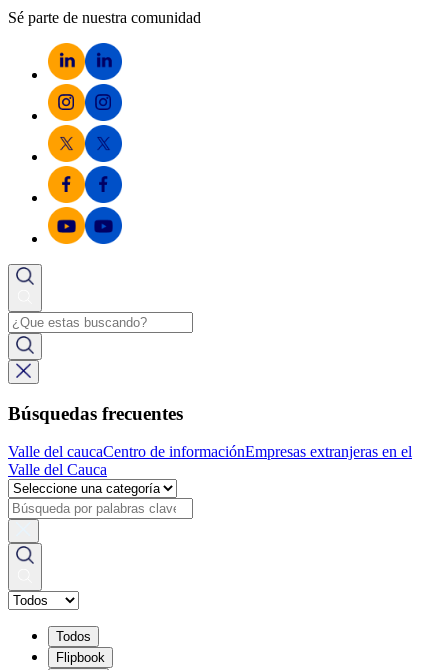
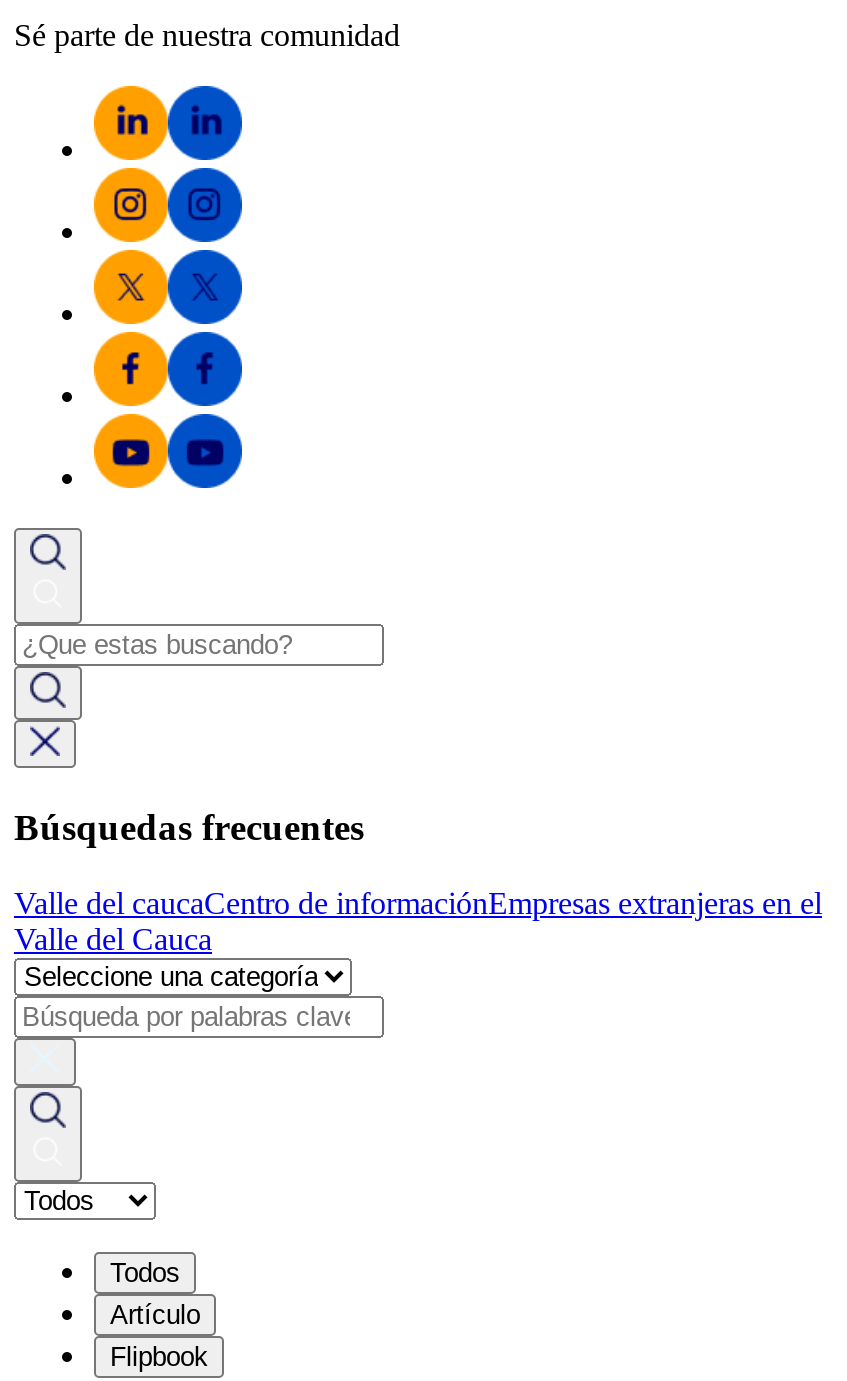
+ Artículo
